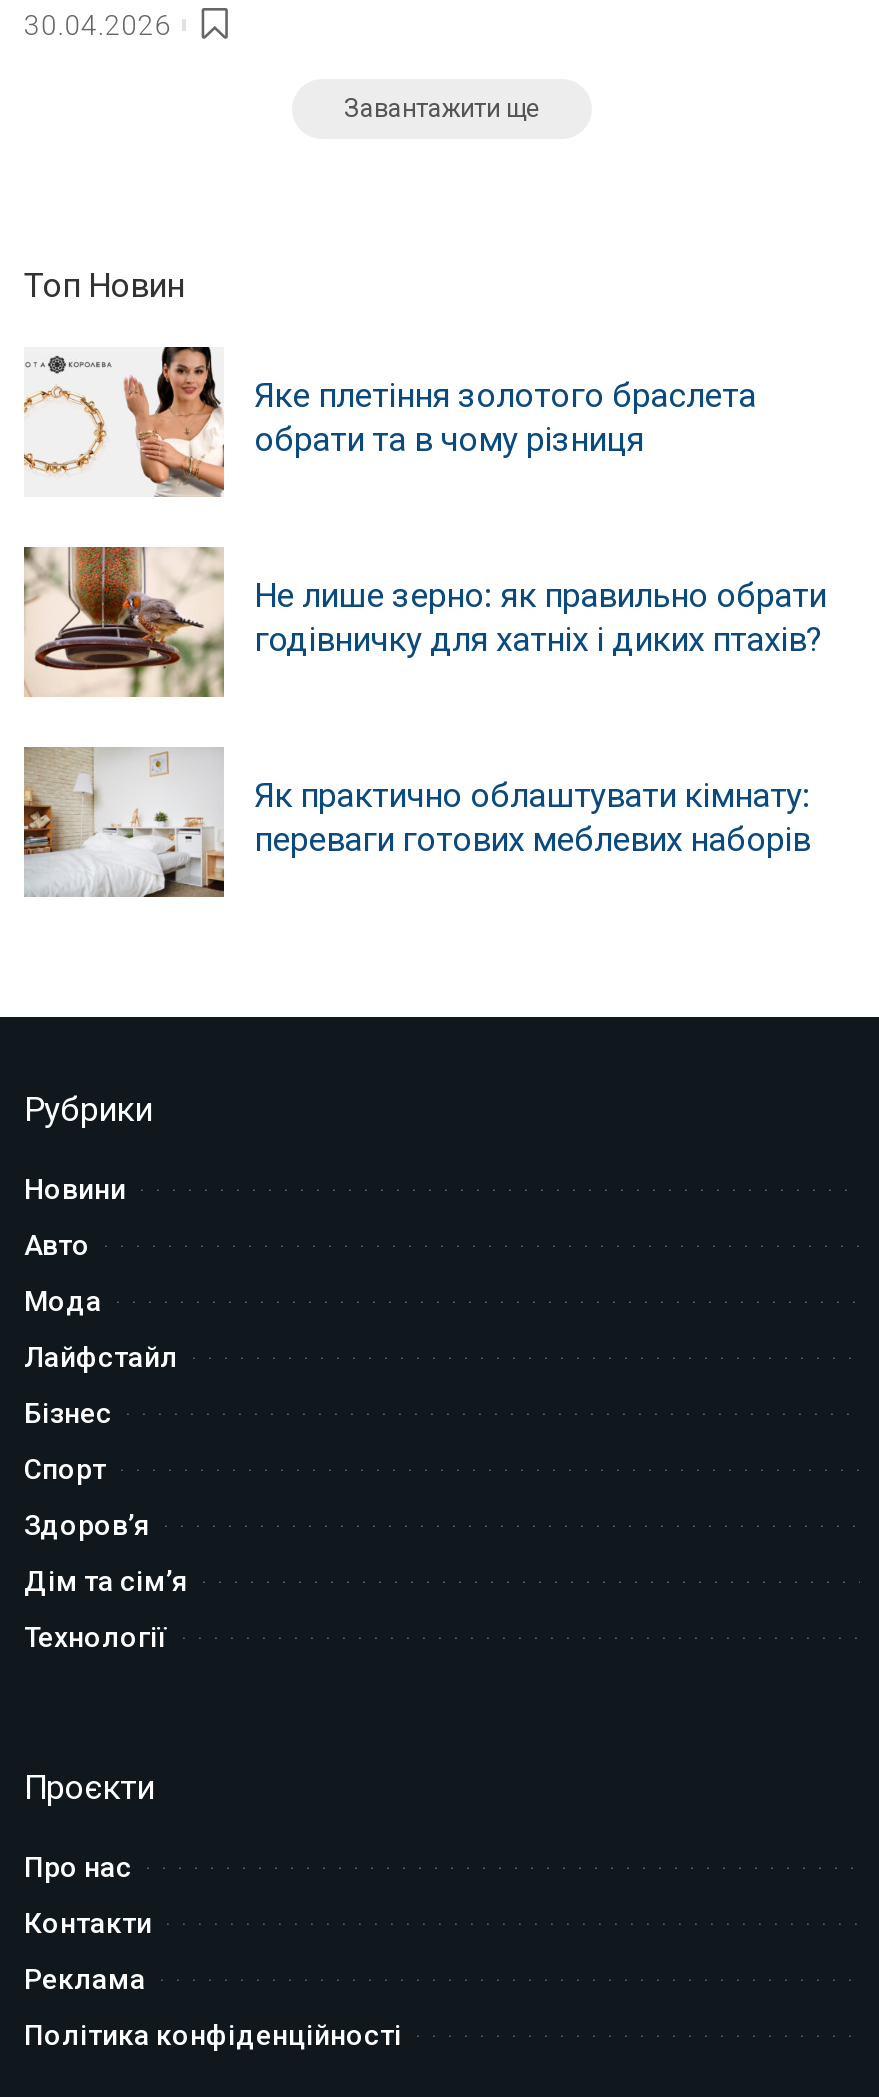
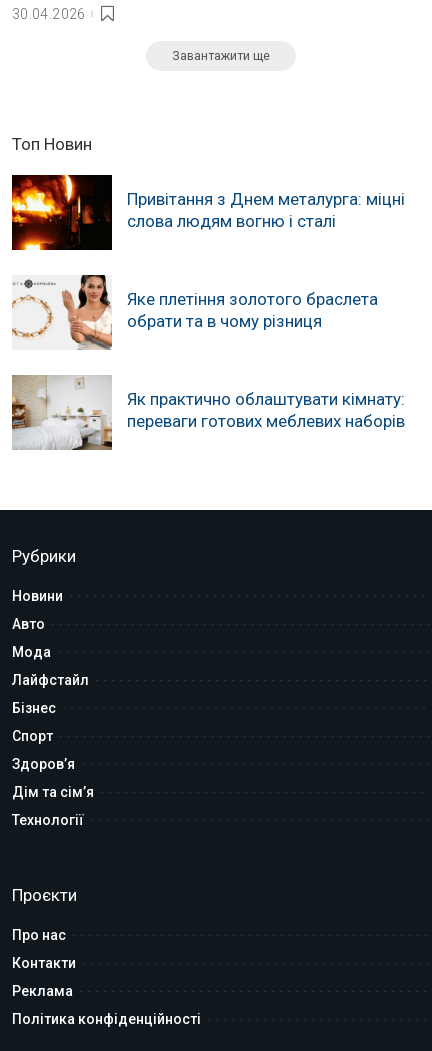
+ [image]
+ Привітання з Днем металурга: міцні
+ слова людям вогню і сталі

moved down: [image] | Яке плетіння золотого браслета | обрати та в чому різниця

- [image]
- Не лише зерно: як правильно обрати
- годівничку для хатніх і диких птахів?
